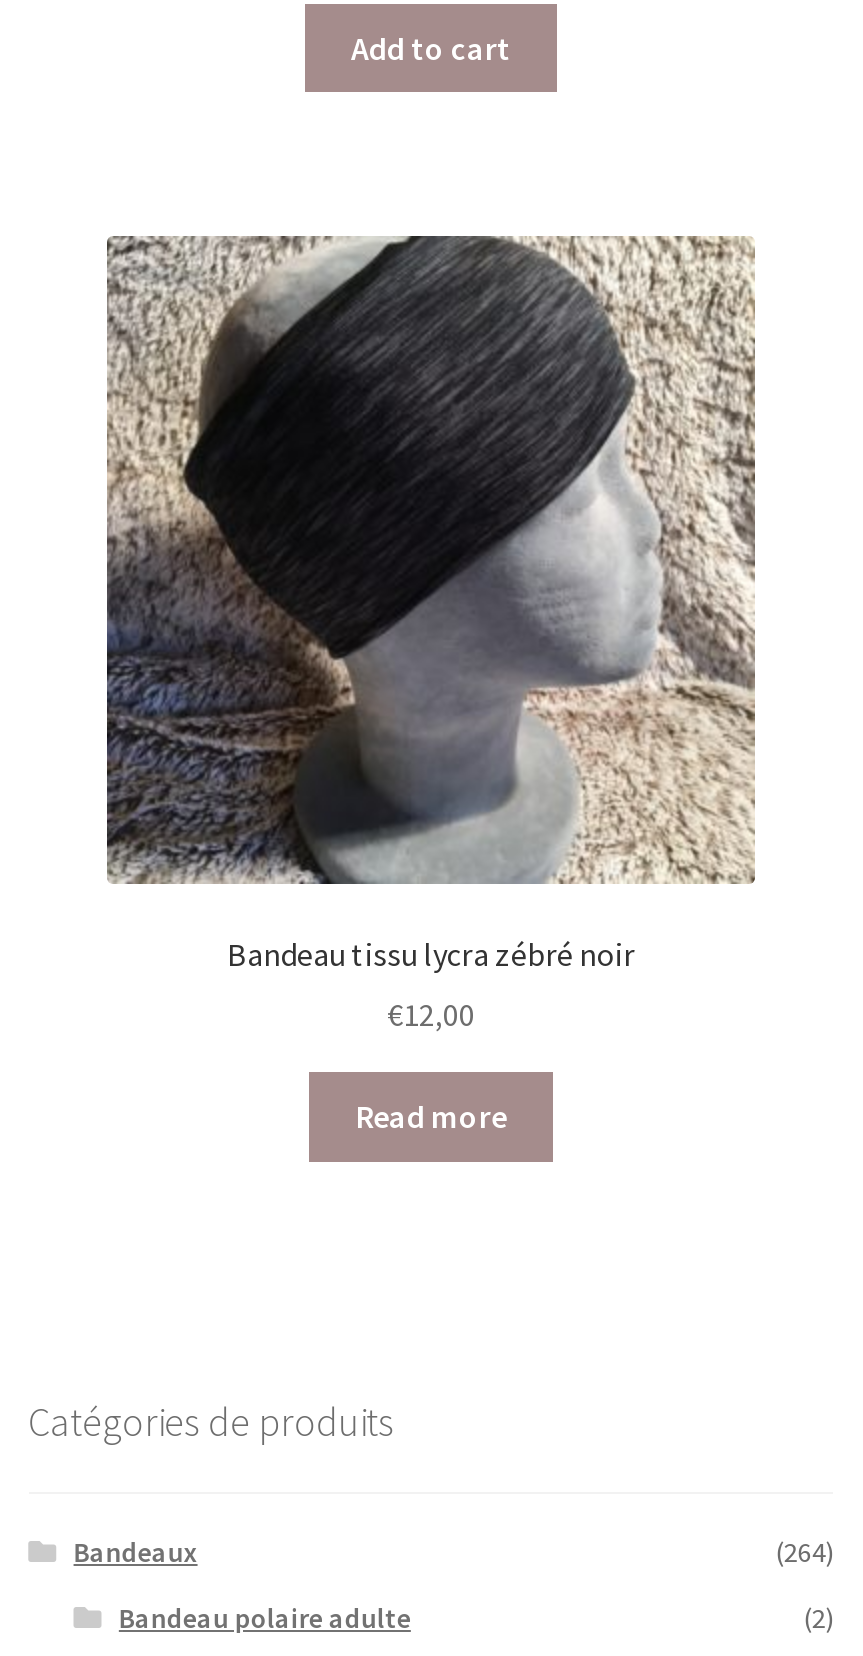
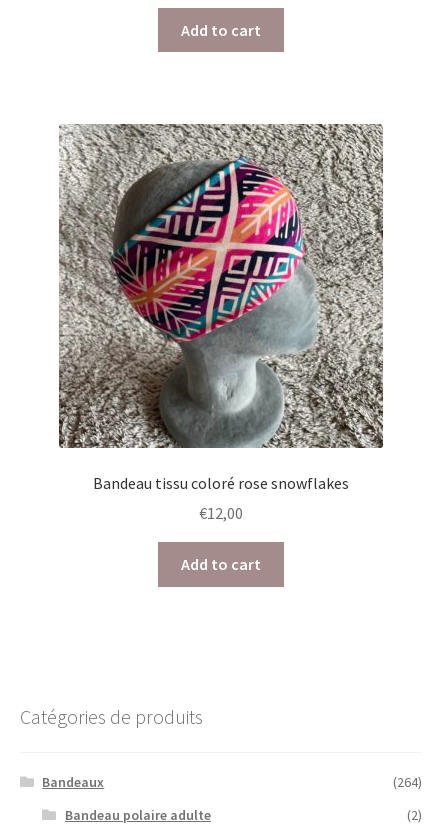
- [image]
- Bandeau tissu lycra zébré noir
+ [image]
+ Bandeau tissu coloré rose snowflakes

- Read more
+ Add to cart
